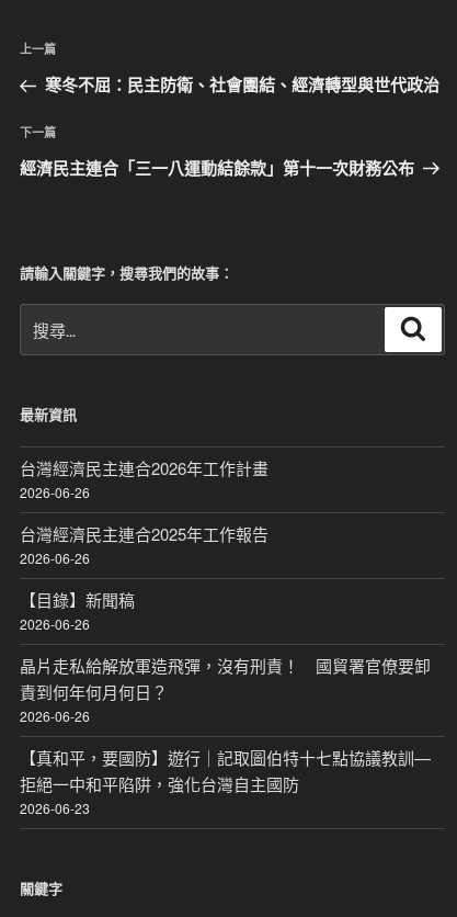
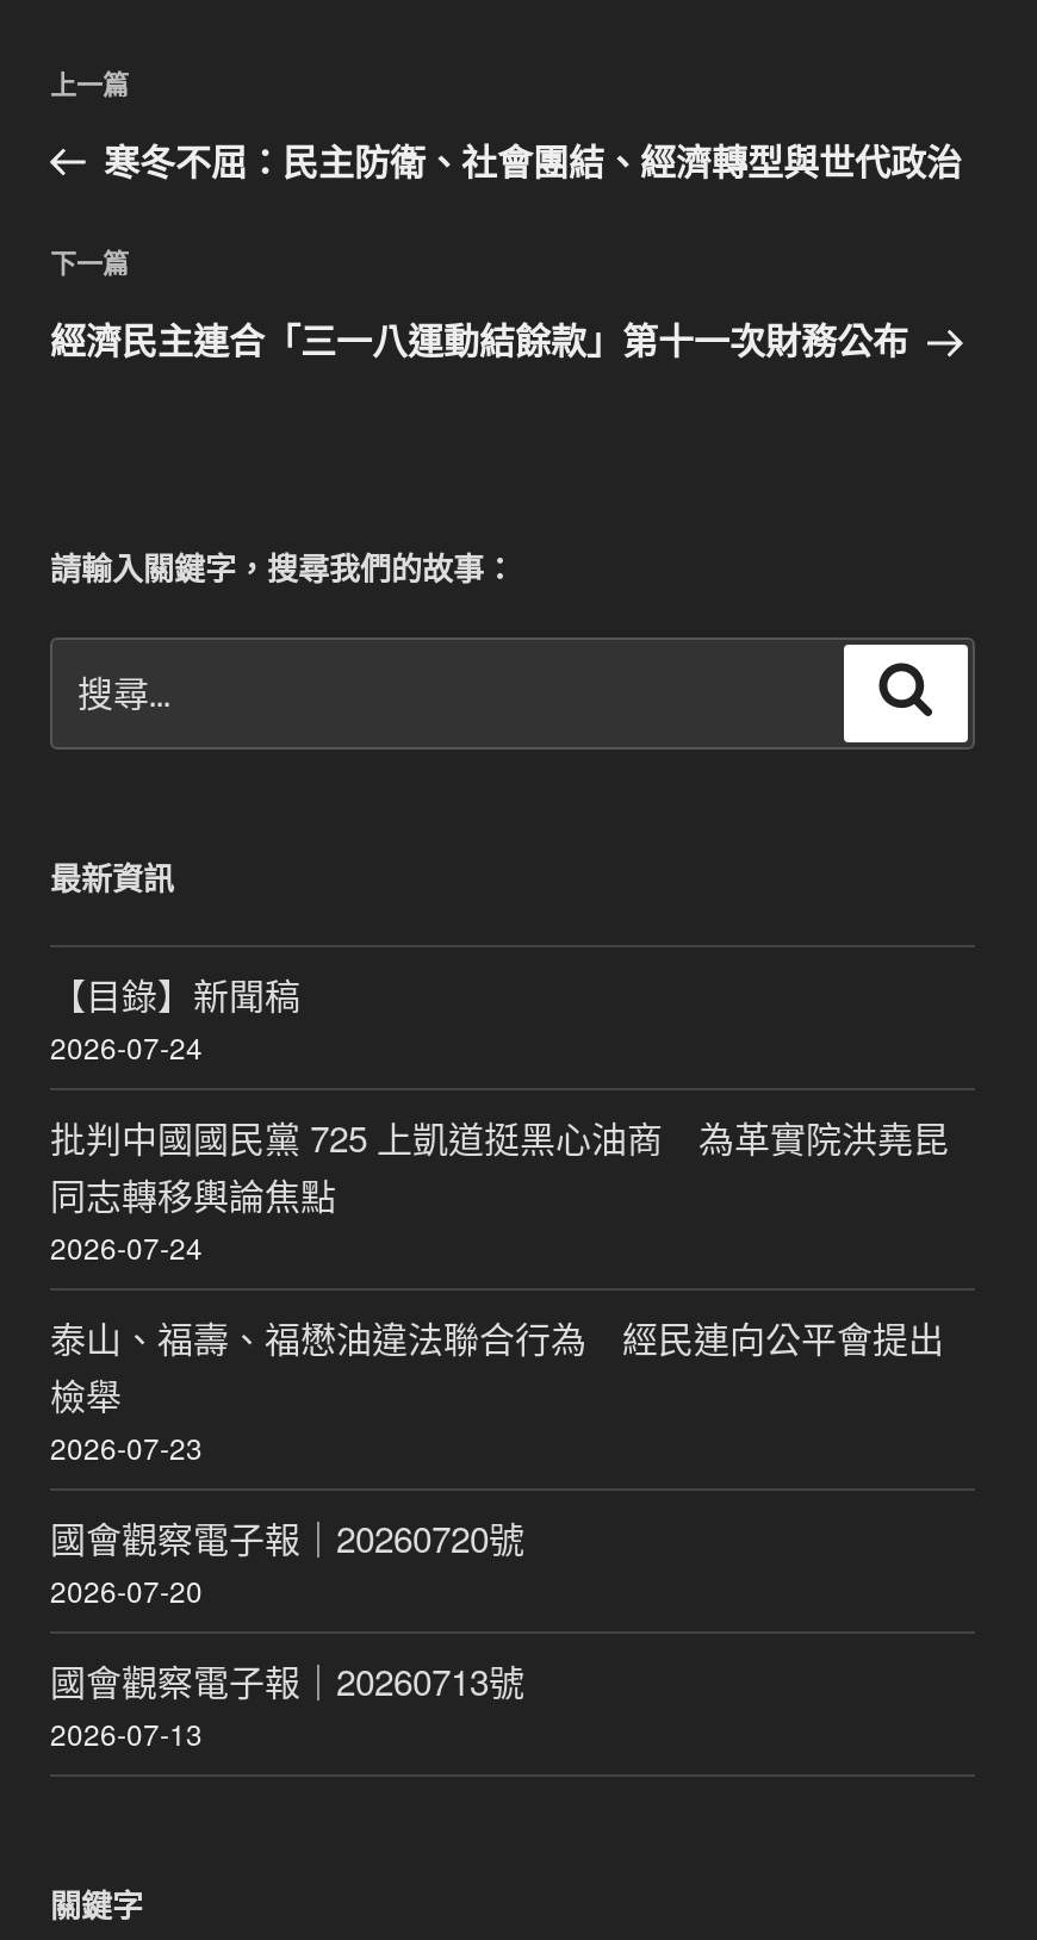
- 台灣經濟民主連合2026年工作計畫
- 2026-06-26
- 台灣經濟民主連合2025年工作報告
- 2026-06-26

moved up: 【目錄】新聞稿

- 2026-06-26
- 晶片走私給解放軍造飛彈，沒有刑責！ 國貿署官僚要卸
- 責到何年何月何日？
- 2026-06-26
- 【真和平，要國防】遊行｜記取圖伯特十七點協議教訓—
- 拒絕一中和平陷阱，強化台灣自主國防
- 2026-06-23
+ 2026-07-24
+ 批判中國國民黨 725 上凱道挺黑心油商 為革實院洪堯昆
+ 同志轉移輿論焦點
+ 2026-07-24
+ 泰山、福壽、福懋油違法聯合行為 經民連向公平會提出
+ 檢舉
+ 2026-07-23
+ 國會觀察電子報｜20260720號
+ 2026-07-20
+ 國會觀察電子報｜20260713號
+ 2026-07-13
